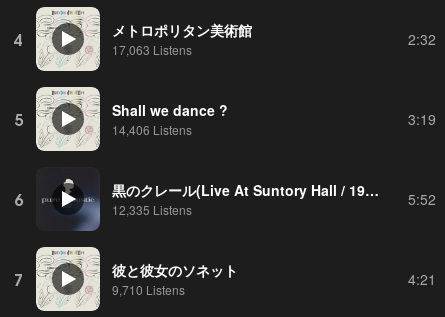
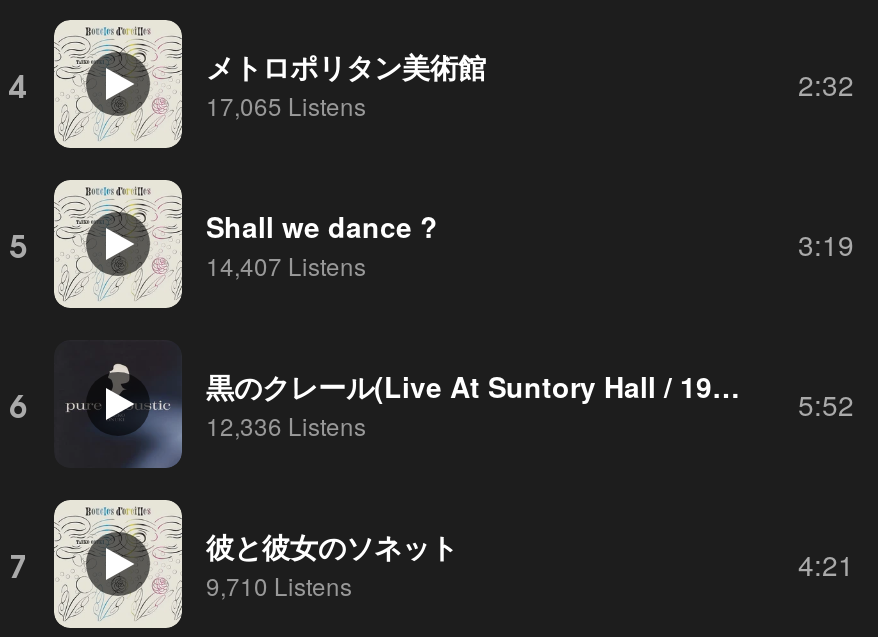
- 17,063 Listens
+ 17,065 Listens

- 14,406 Listens
+ 14,407 Listens

- 12,335 Listens
+ 12,336 Listens
